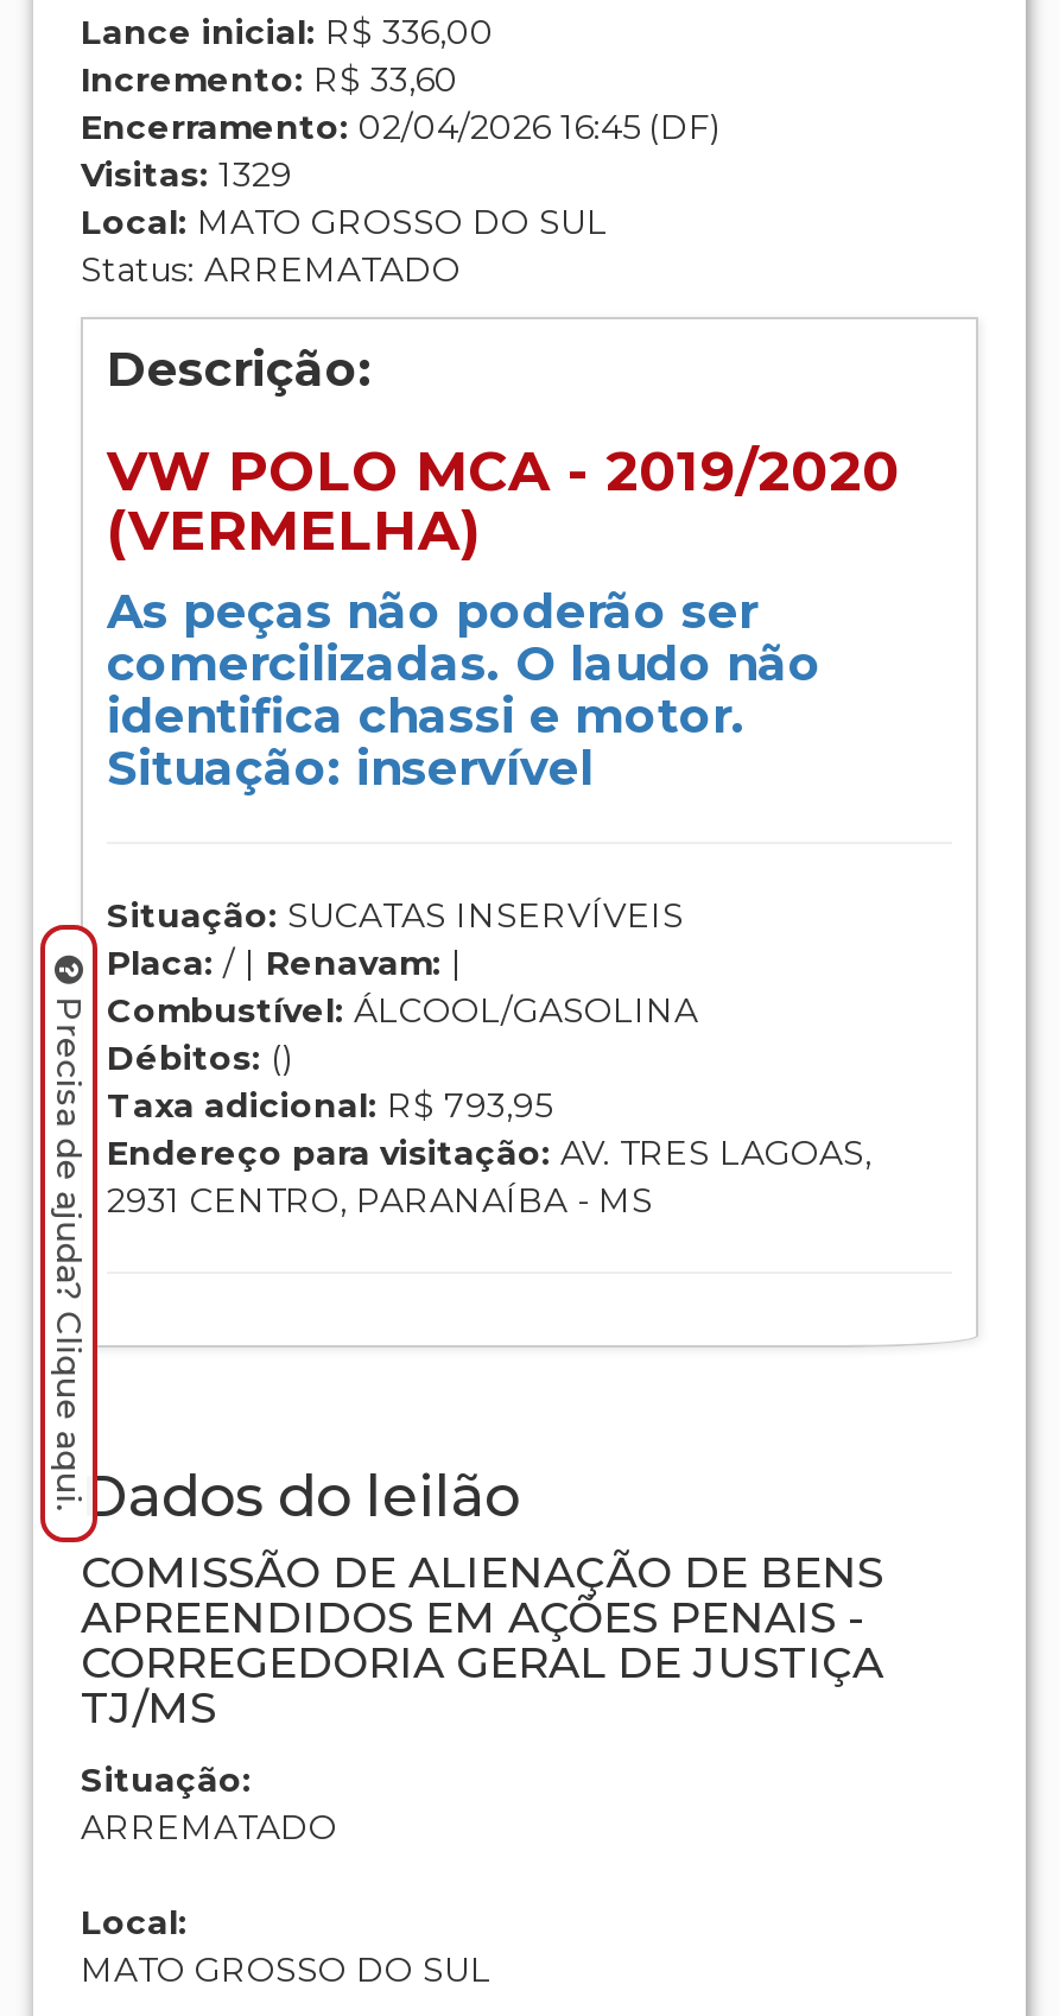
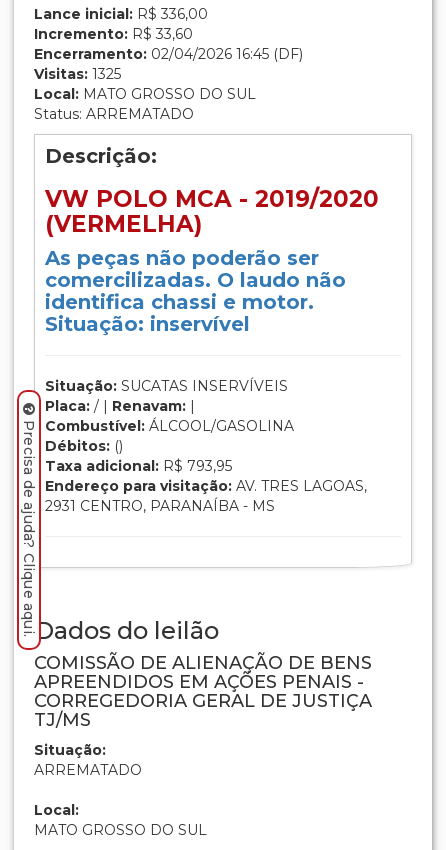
- Visitas: 1329
+ Visitas: 1325
